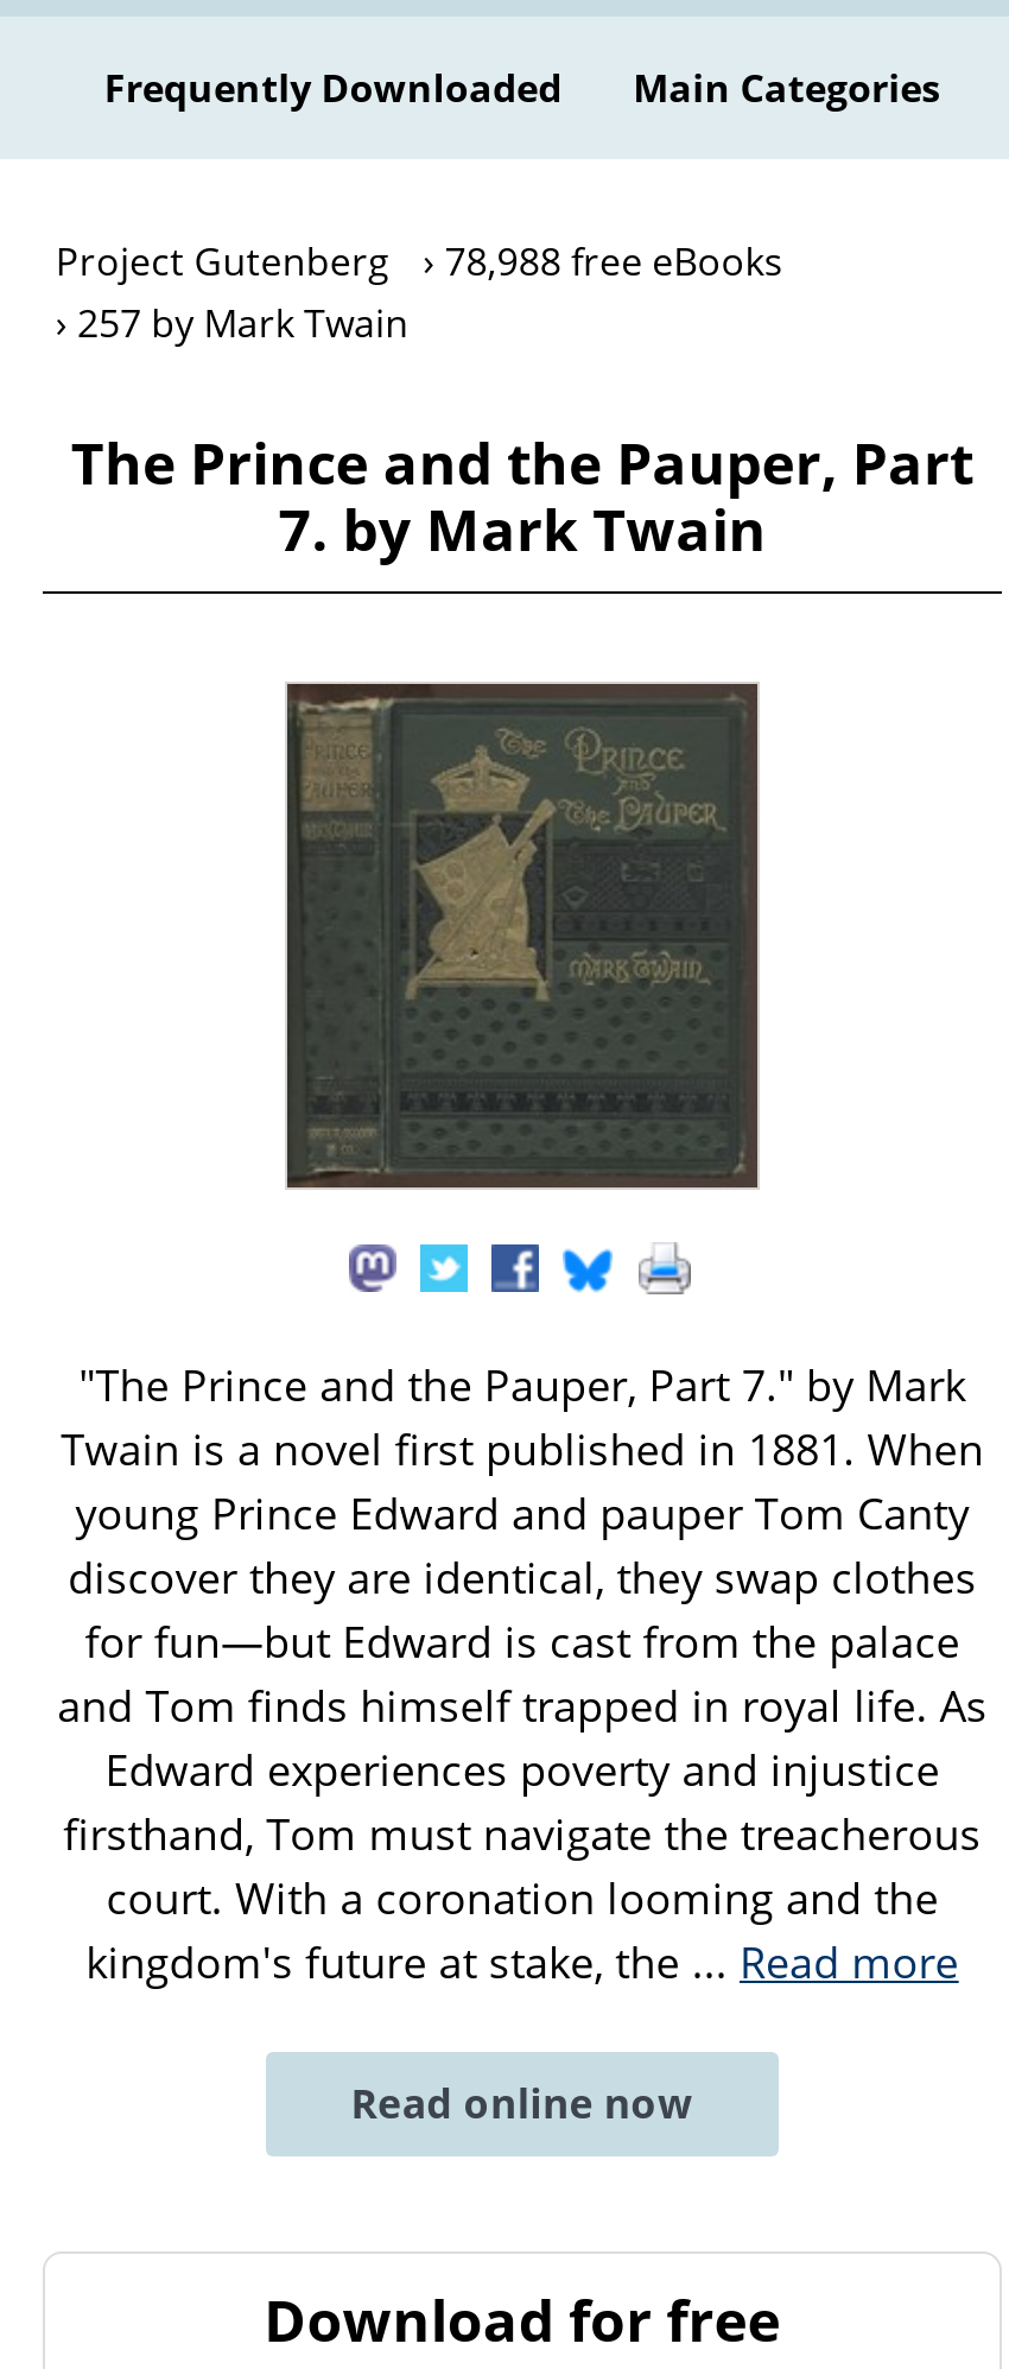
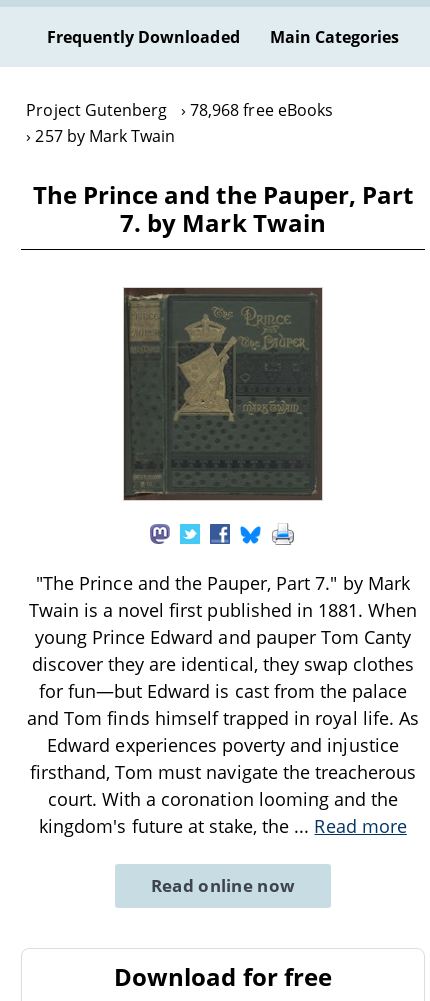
- Project Gutenberg 78,988 free eBooks
+ Project Gutenberg 78,968 free eBooks
